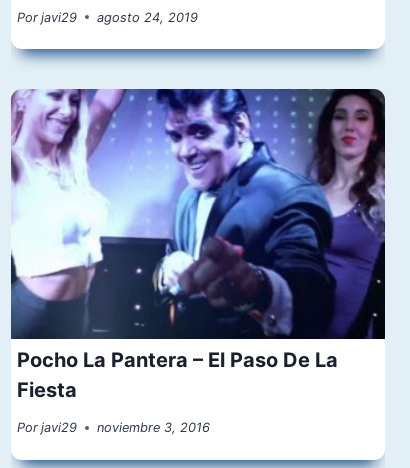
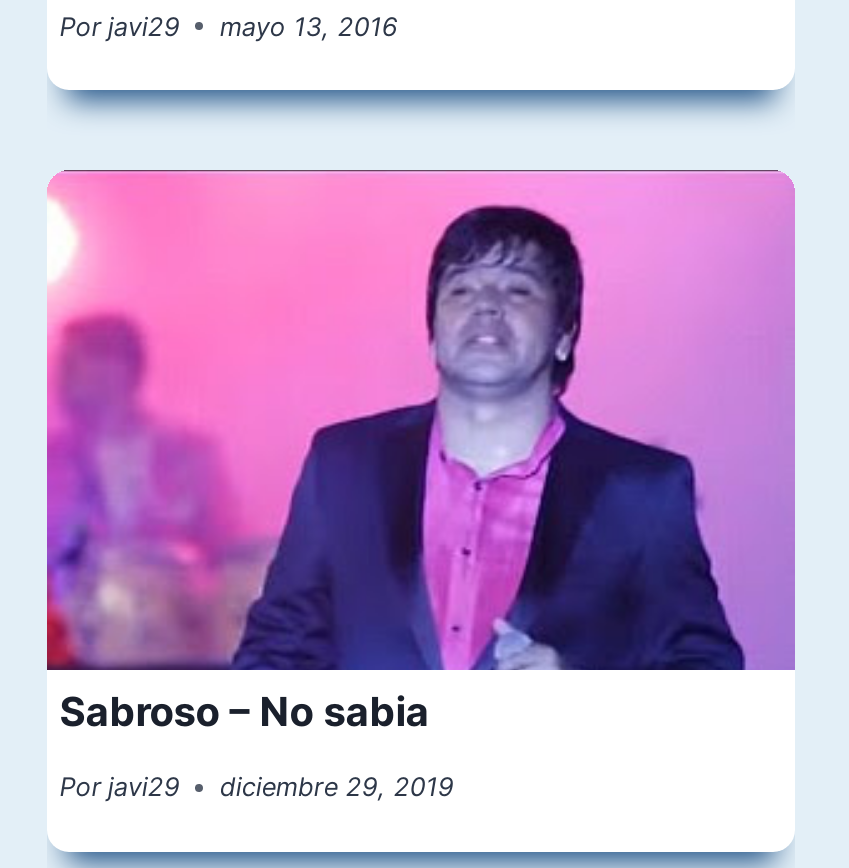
- Por javi29 agosto 24, 2019
+ Por javi29 mayo 13, 2016

- [image]
- Pocho La Pantera – El Paso De La
- Fiesta
+ [image]
+ Sabroso – No sabia

- Por javi29 noviembre 3, 2016
+ Por javi29 diciembre 29, 2019
